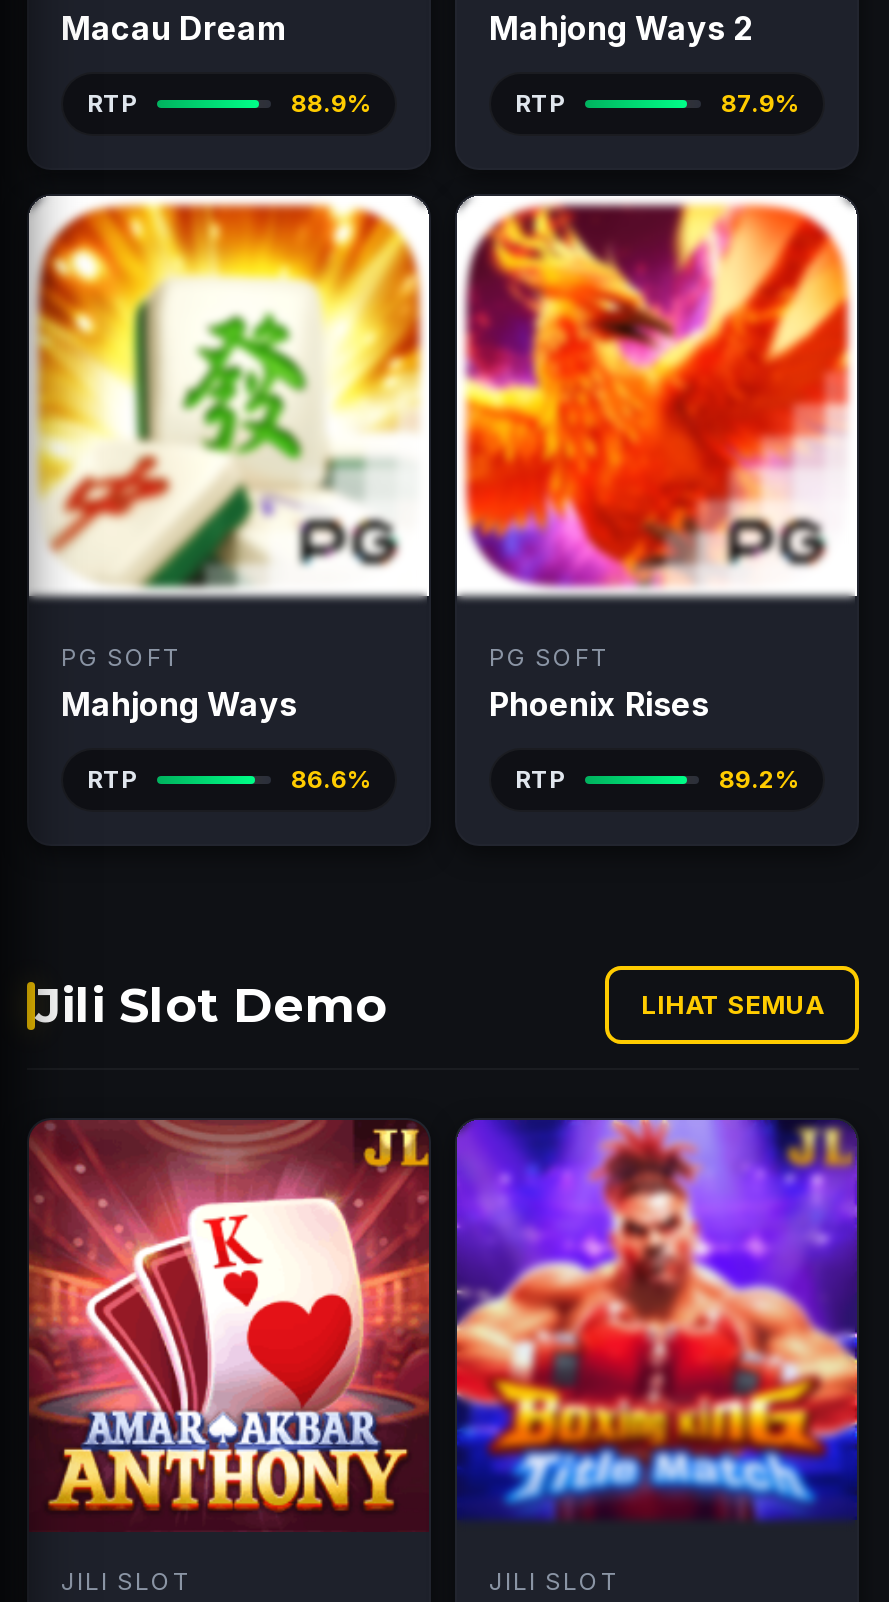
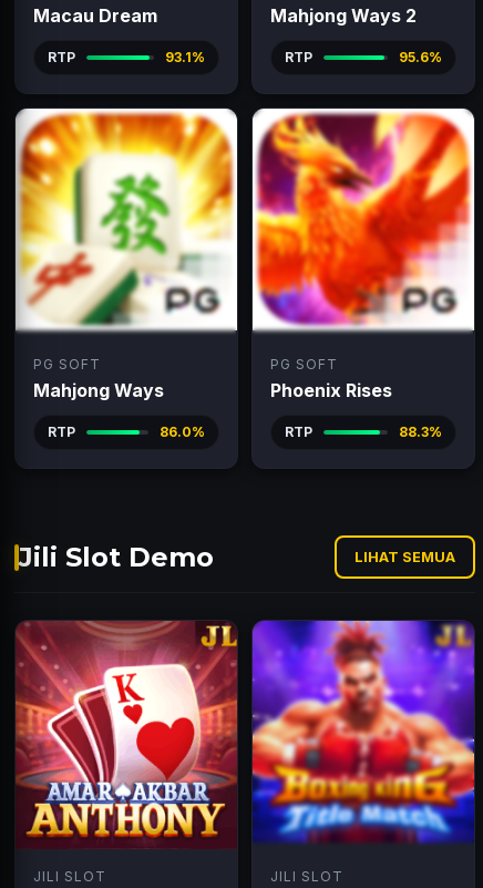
- 88.9%
+ 93.1%

- 87.9%
+ 95.6%

- 86.6%
+ 86.0%

- 89.2%
+ 88.3%
